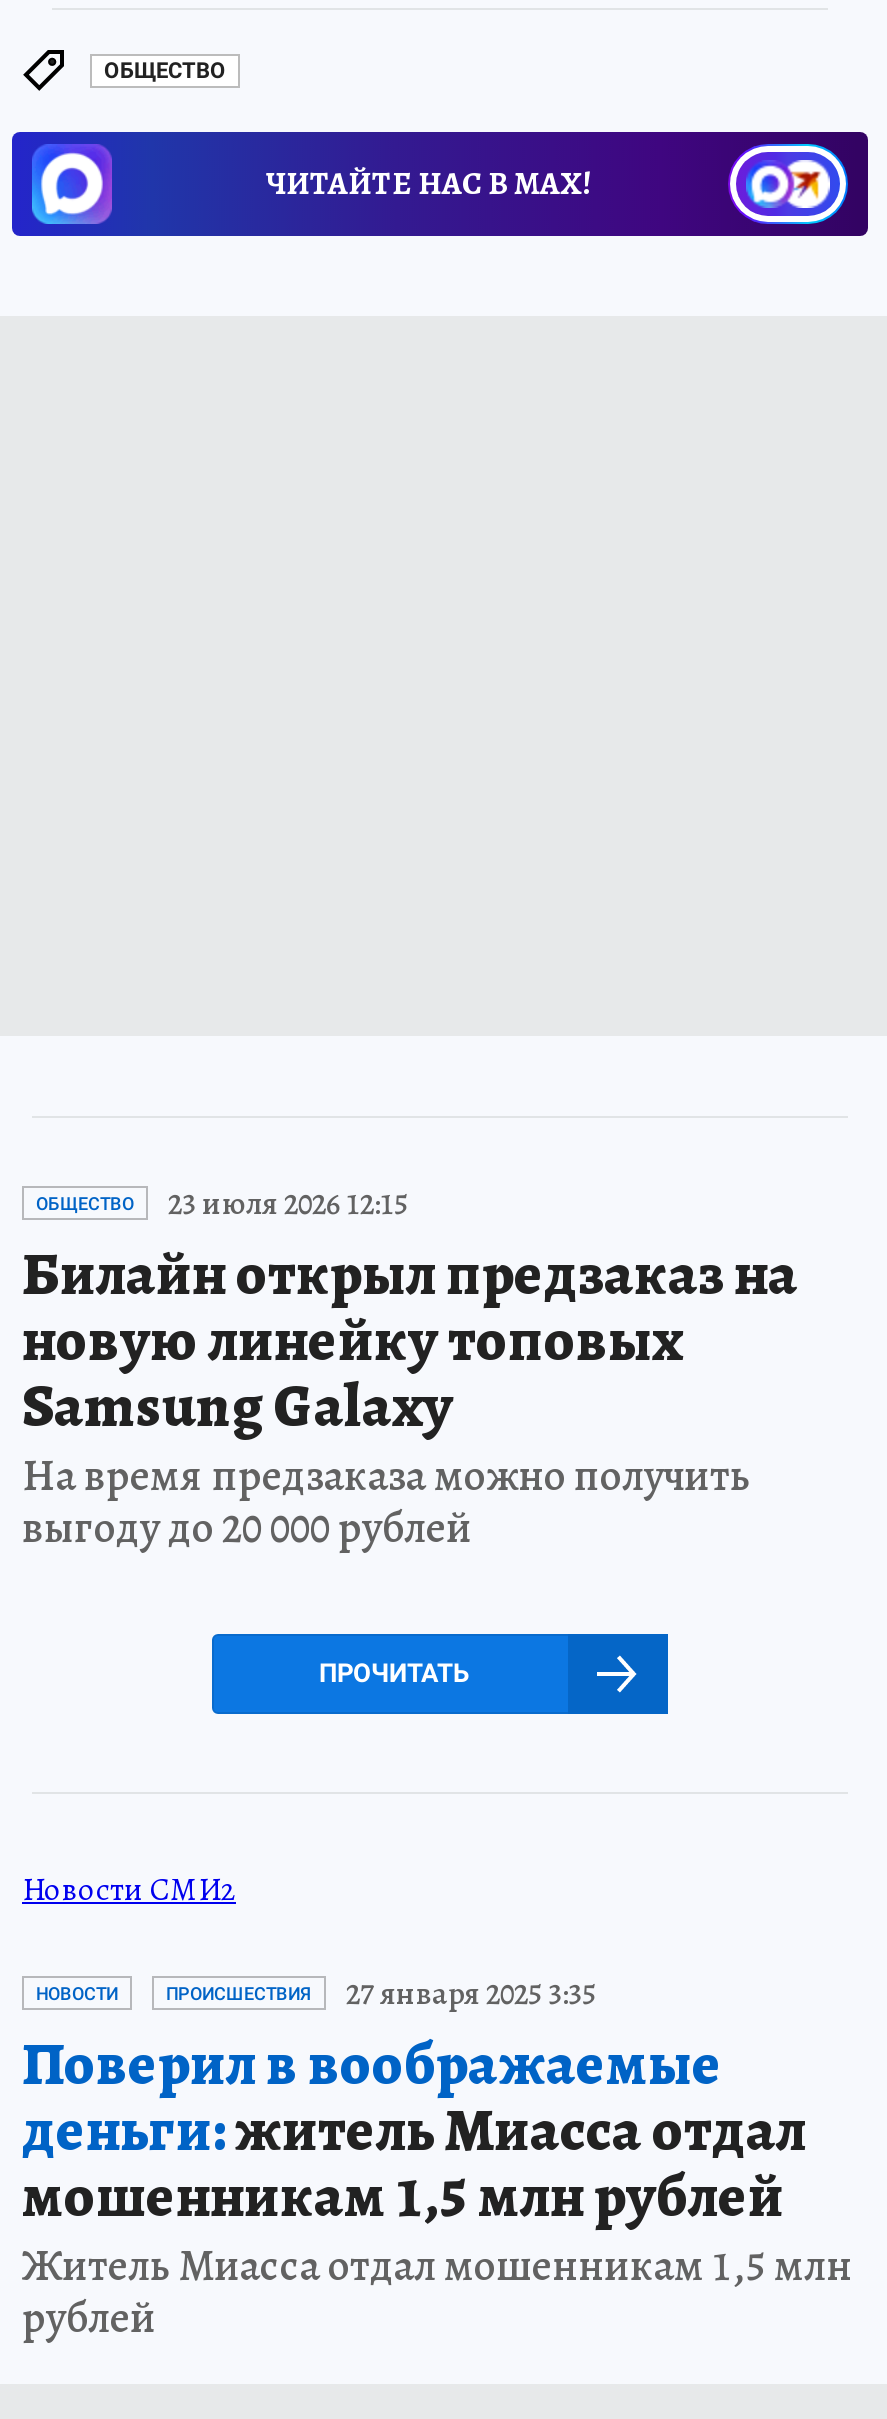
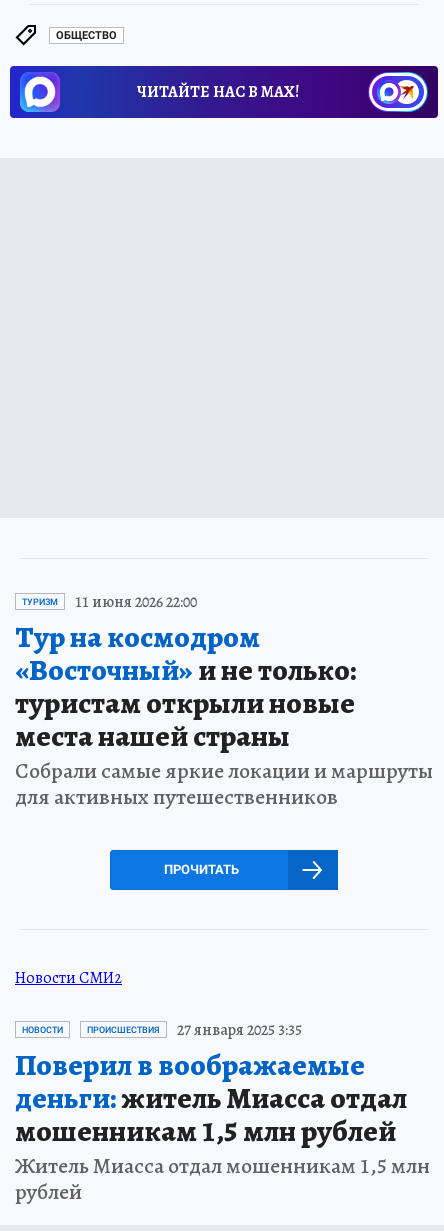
- ОБЩЕСТВО
- 23 июля 2026 12:15
- Билайн открыл предзаказ на
- новую линейку топовых
- Samsung Galaxy
- На время предзаказа можно получить
- выгоду до 20 000 рублей
+ ТУРИЗМ
+ 11 июня 2026 22:00
+ Тур на космодром
+ «Восточный»и не только:
+ туристам открыли новые
+ места нашей страны
+ Собрали самые яркие локации и маршруты
+ для активных путешественников
